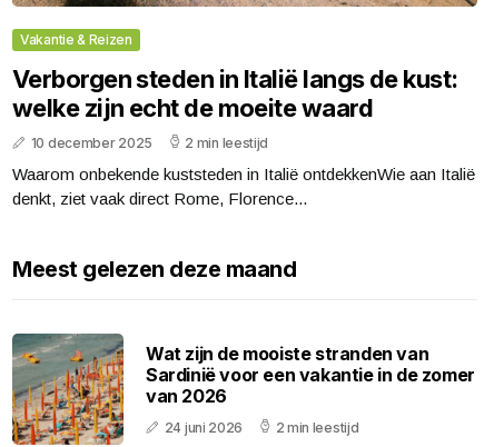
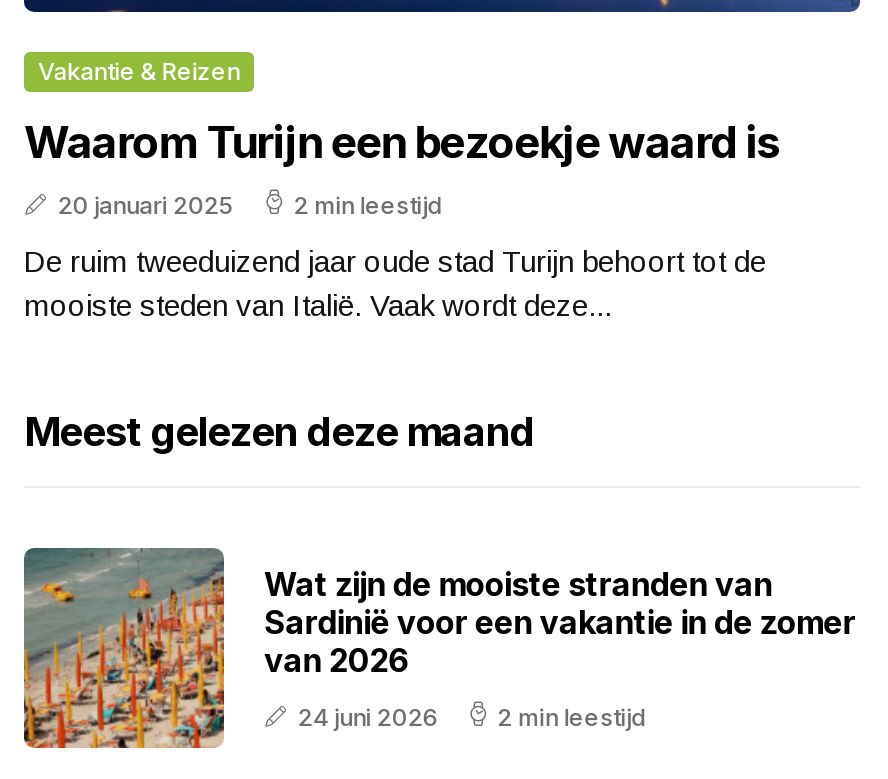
- Verborgen steden in Italië langs de kust:
- welke zijn echt de moeite waard
- 10 december 2025
+ Waarom Turijn een bezoekje waard is
+ 20 januari 2025

- Waarom onbekende kuststeden in Italië ontdekkenWie aan Italië
- denkt, ziet vaak direct Rome, Florence...
+ De ruim tweeduizend jaar oude stad Turijn behoort tot de
+ mooiste steden van Italië. Vaak wordt deze...
